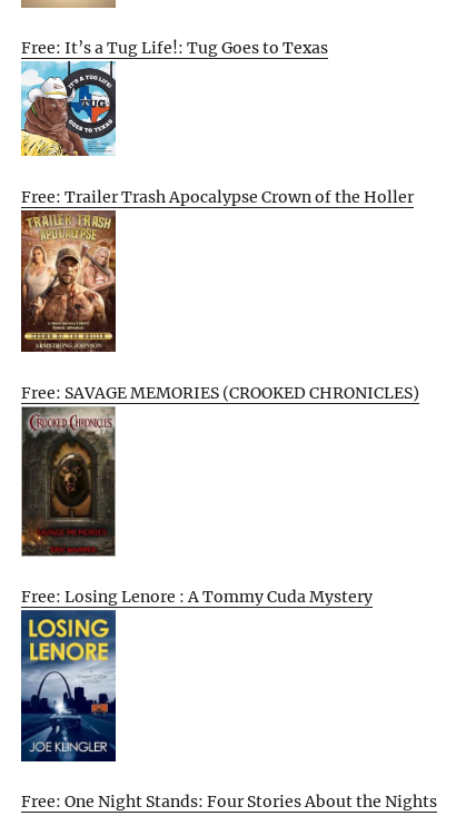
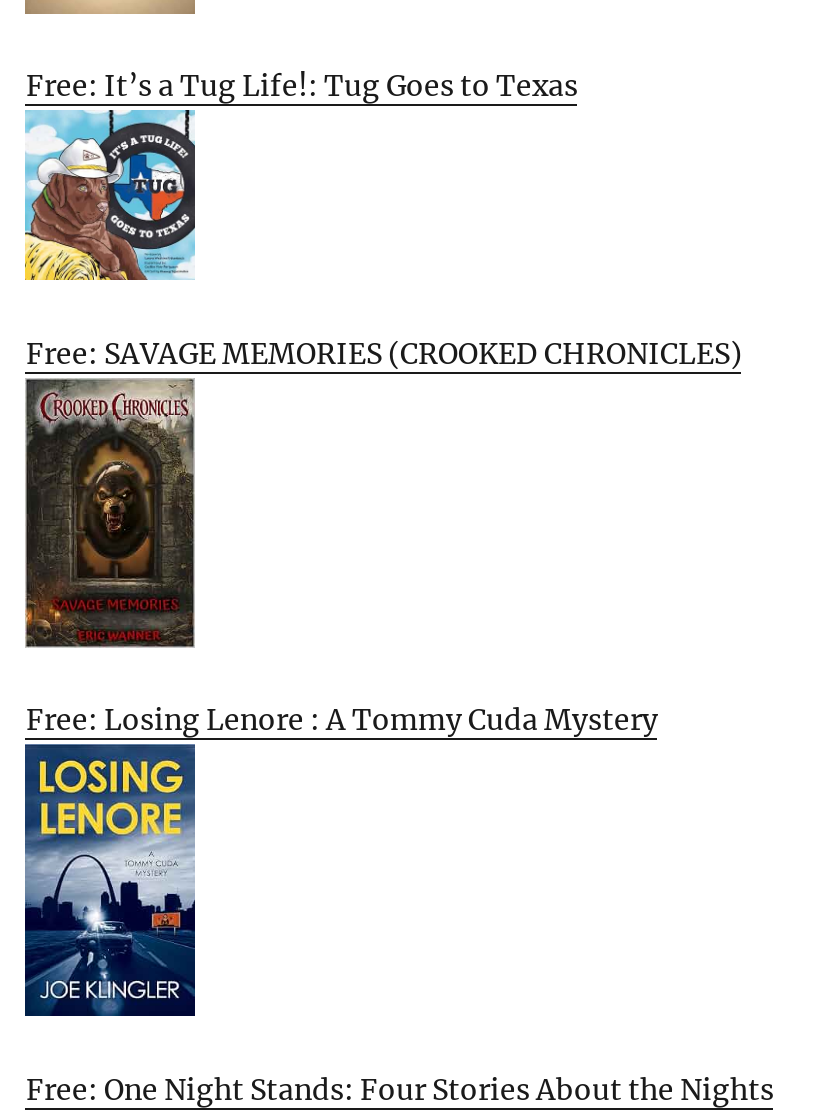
- Free: Trailer Trash Apocalypse Crown of the Holler

- [image]
